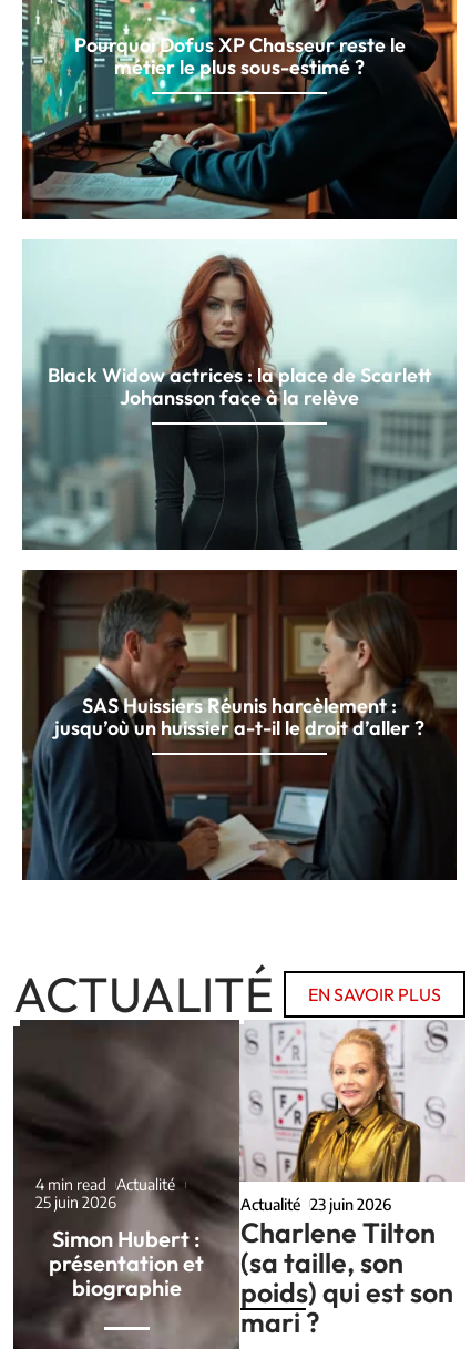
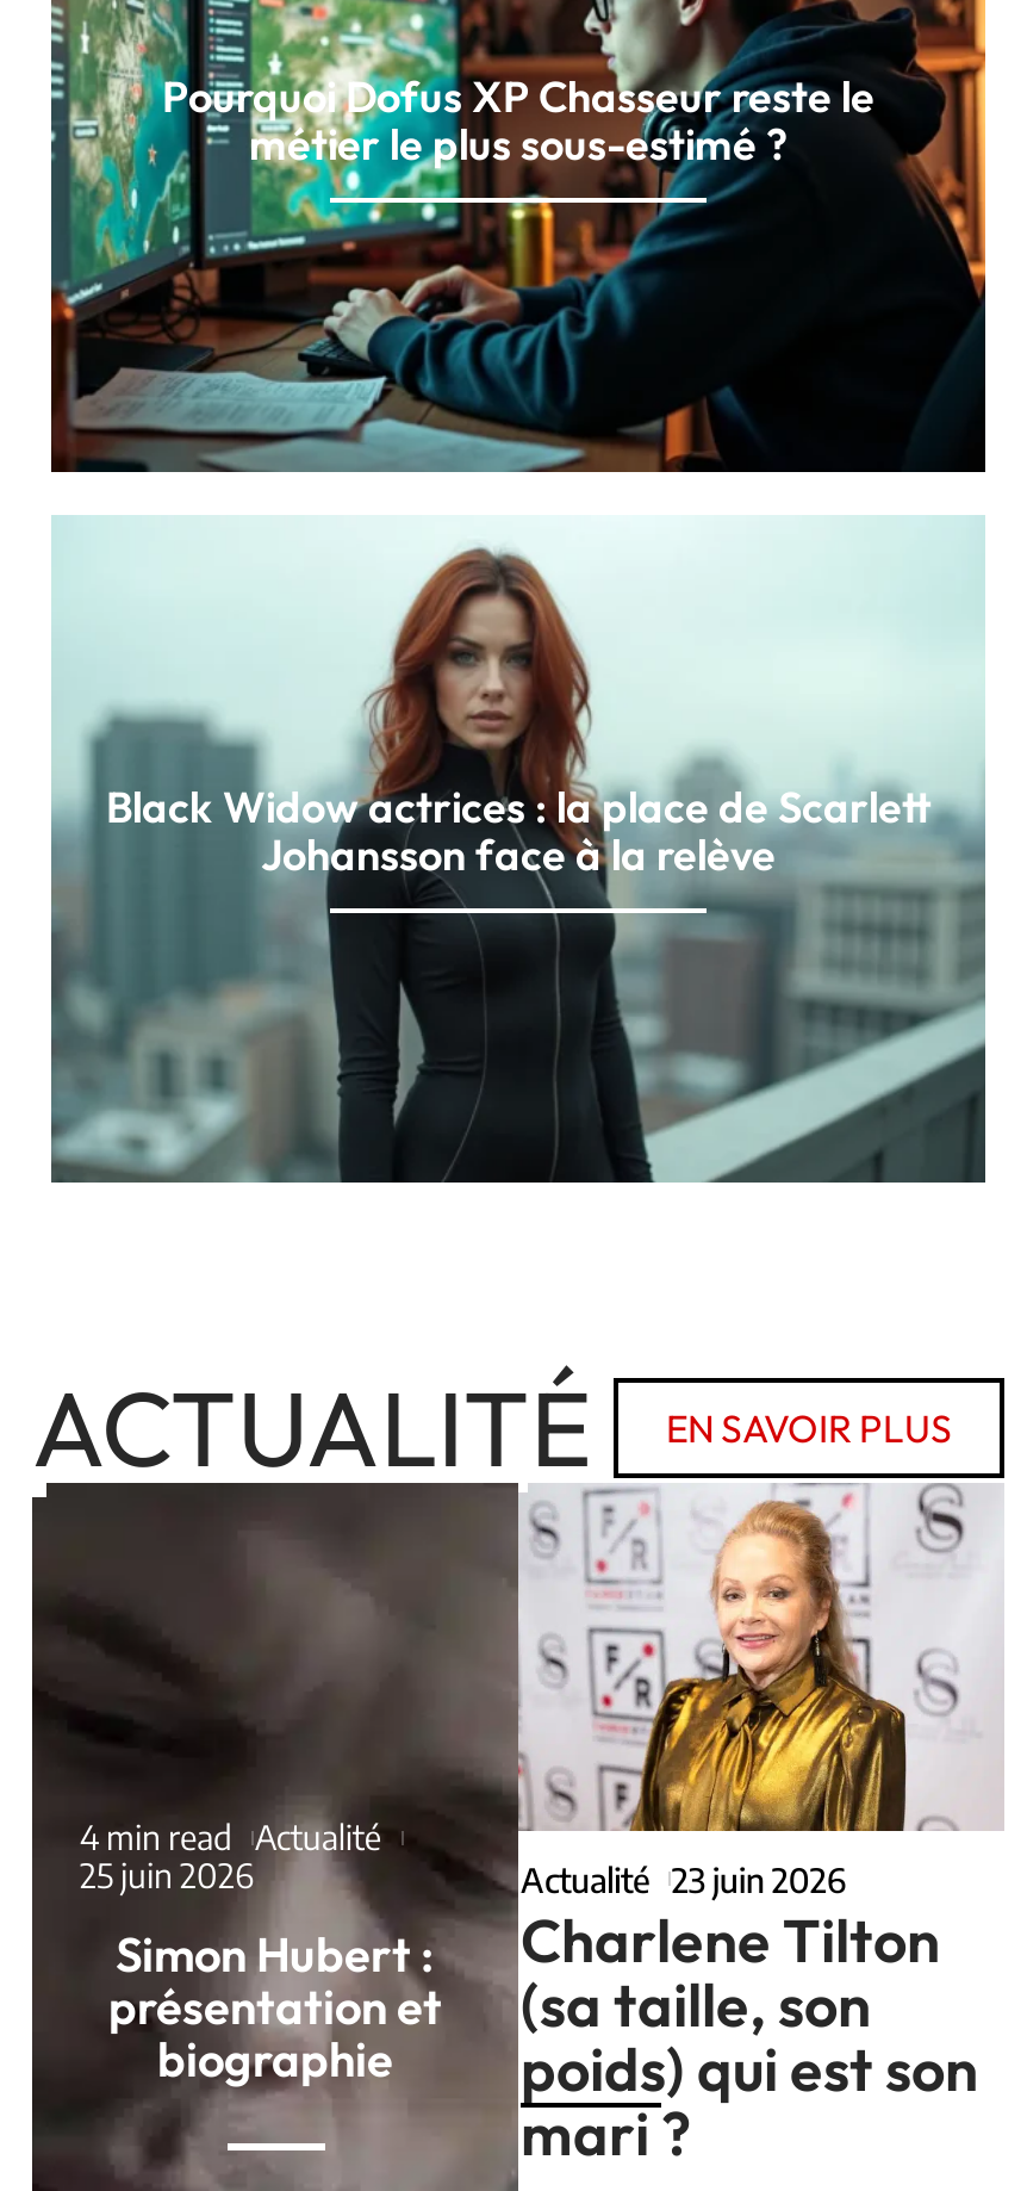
- [image]
- SAS Huissiers Réunis harcèlement :
- jusqu’où un huissier a-t-il le droit d’aller ?
